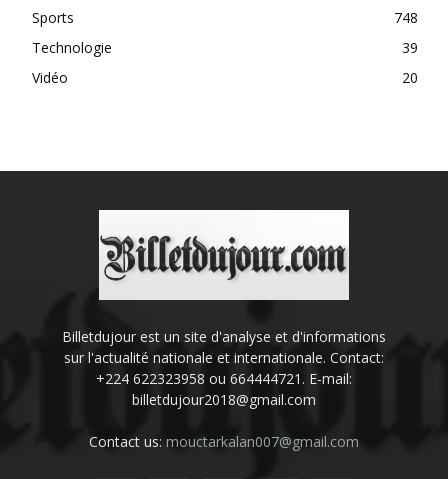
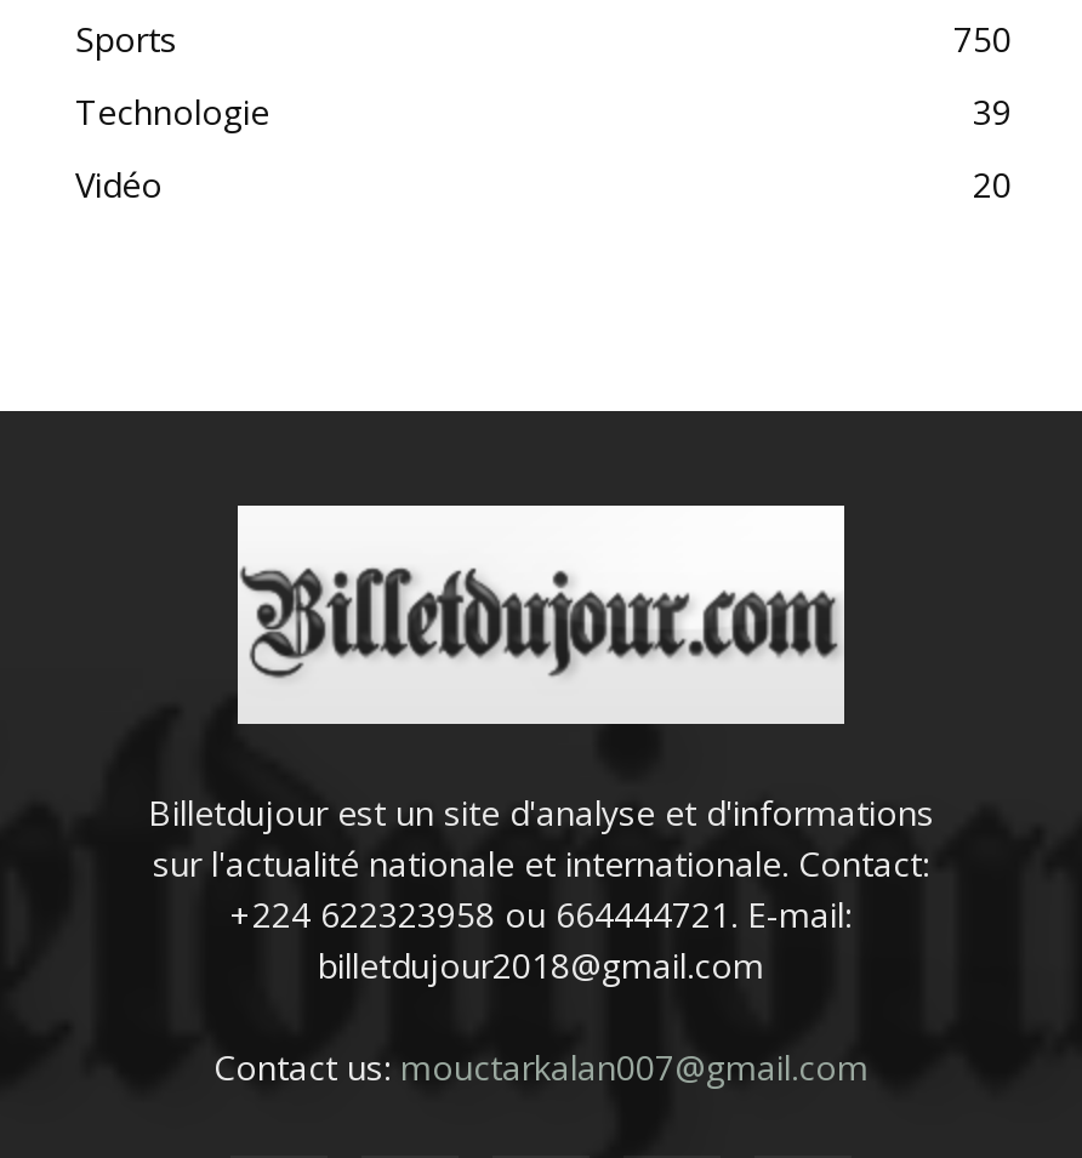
- 748
+ 750
